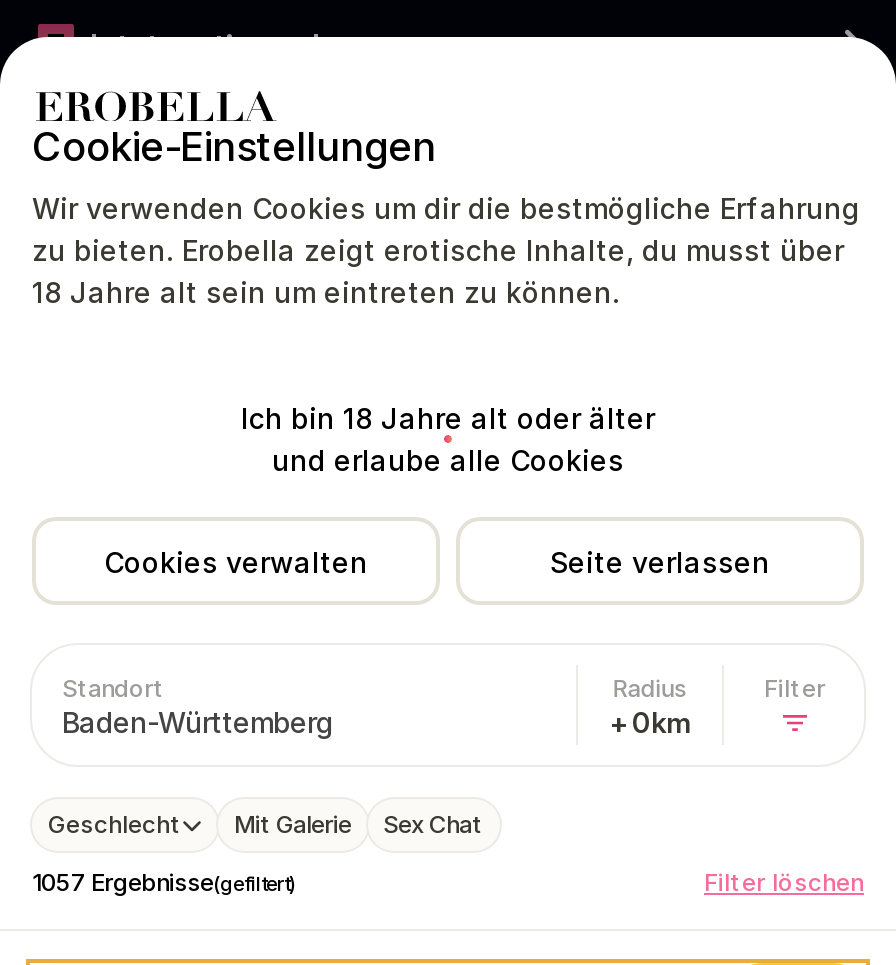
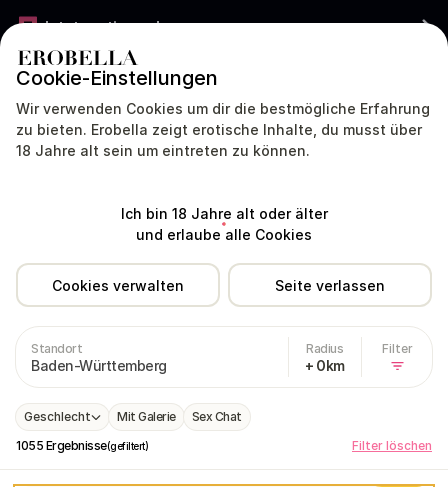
- 1057 Ergebnisse(gefiltert)
+ 1055 Ergebnisse(gefiltert)
